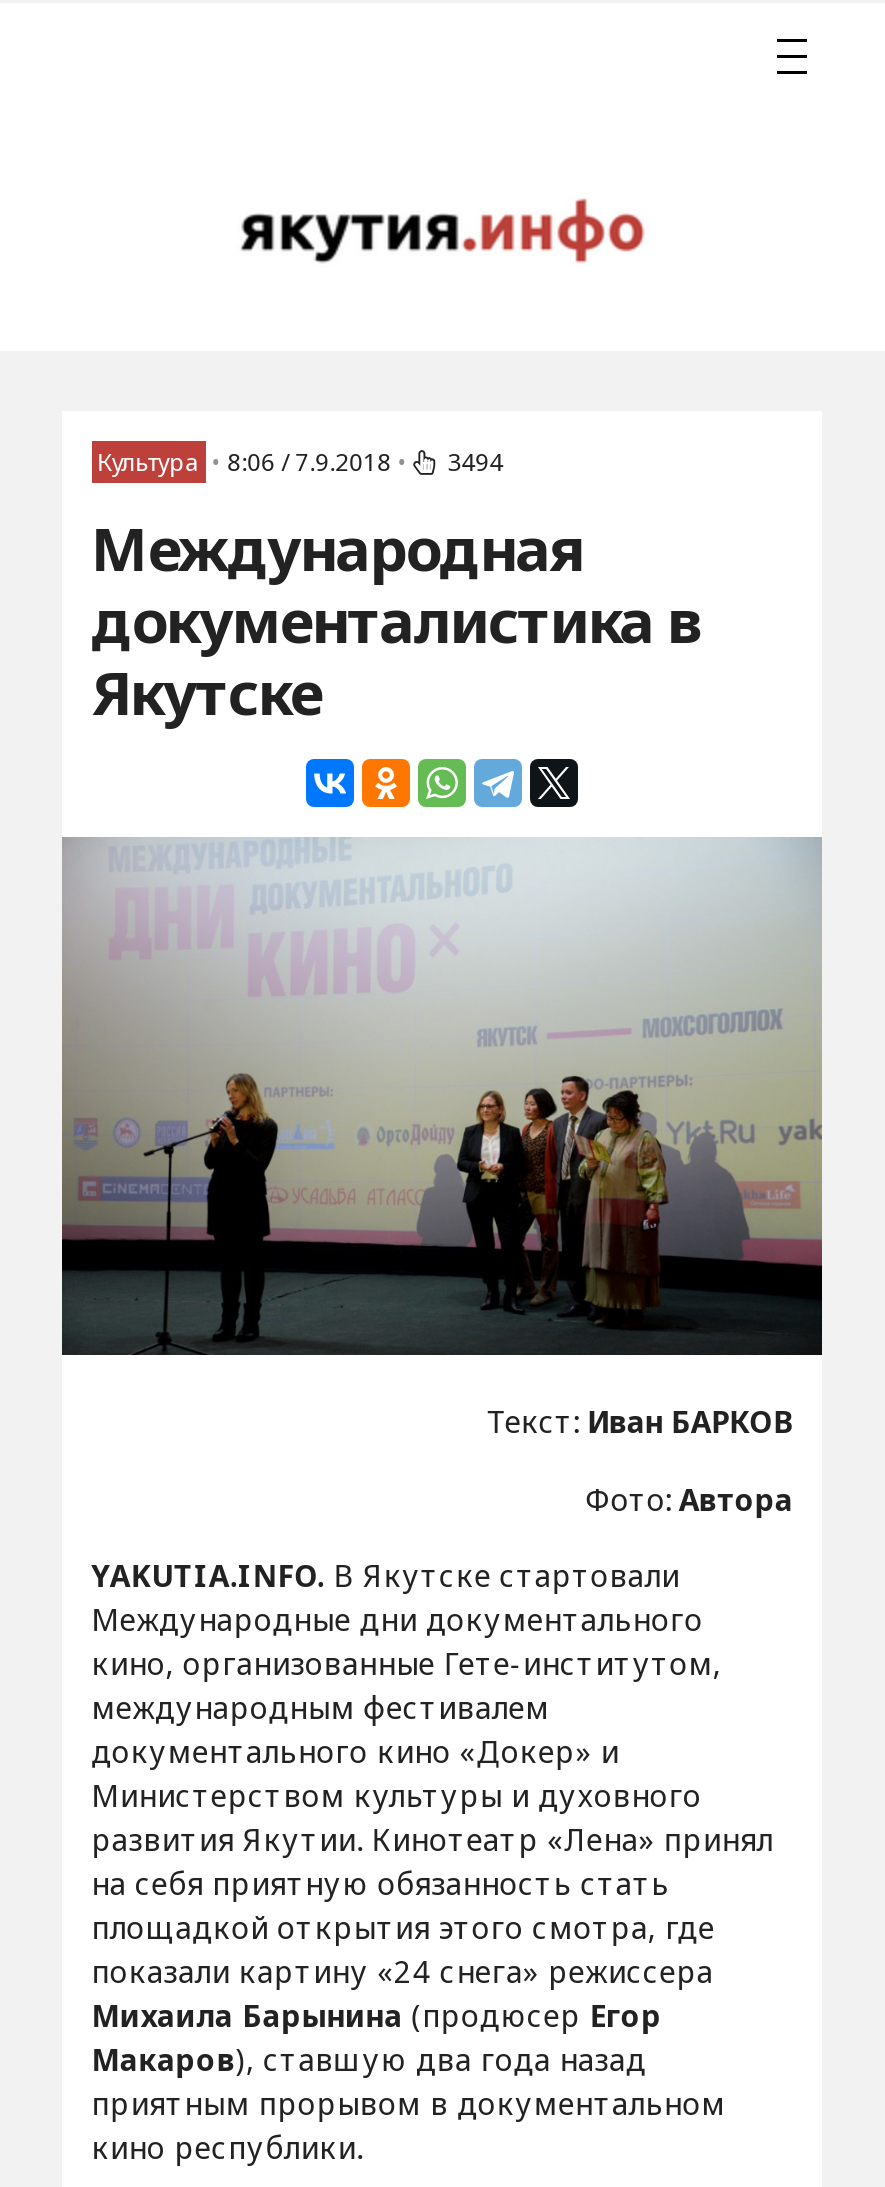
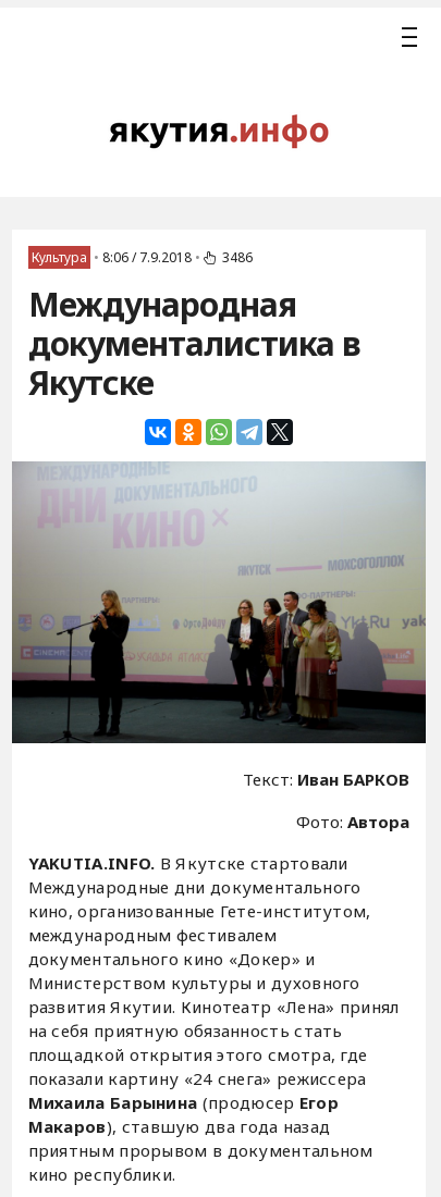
- 3494
+ 3486
